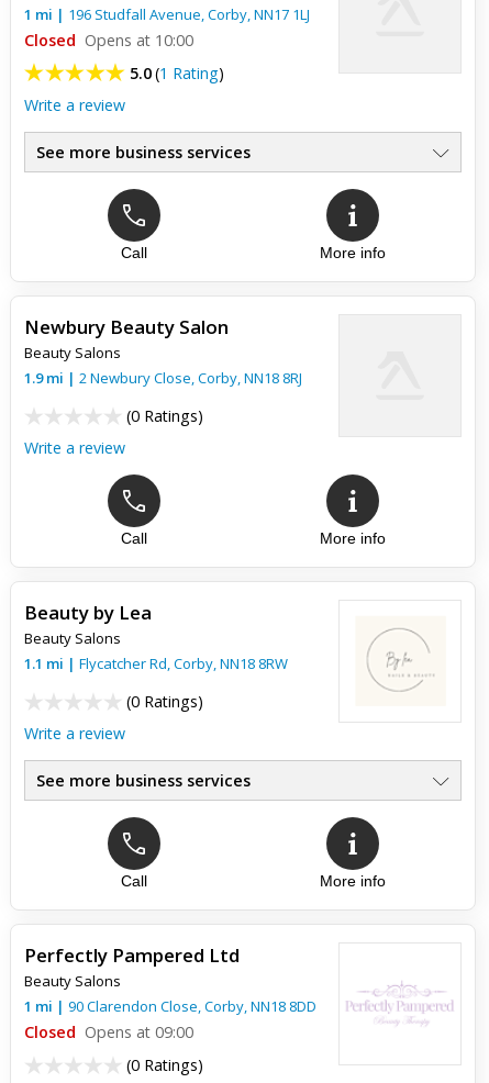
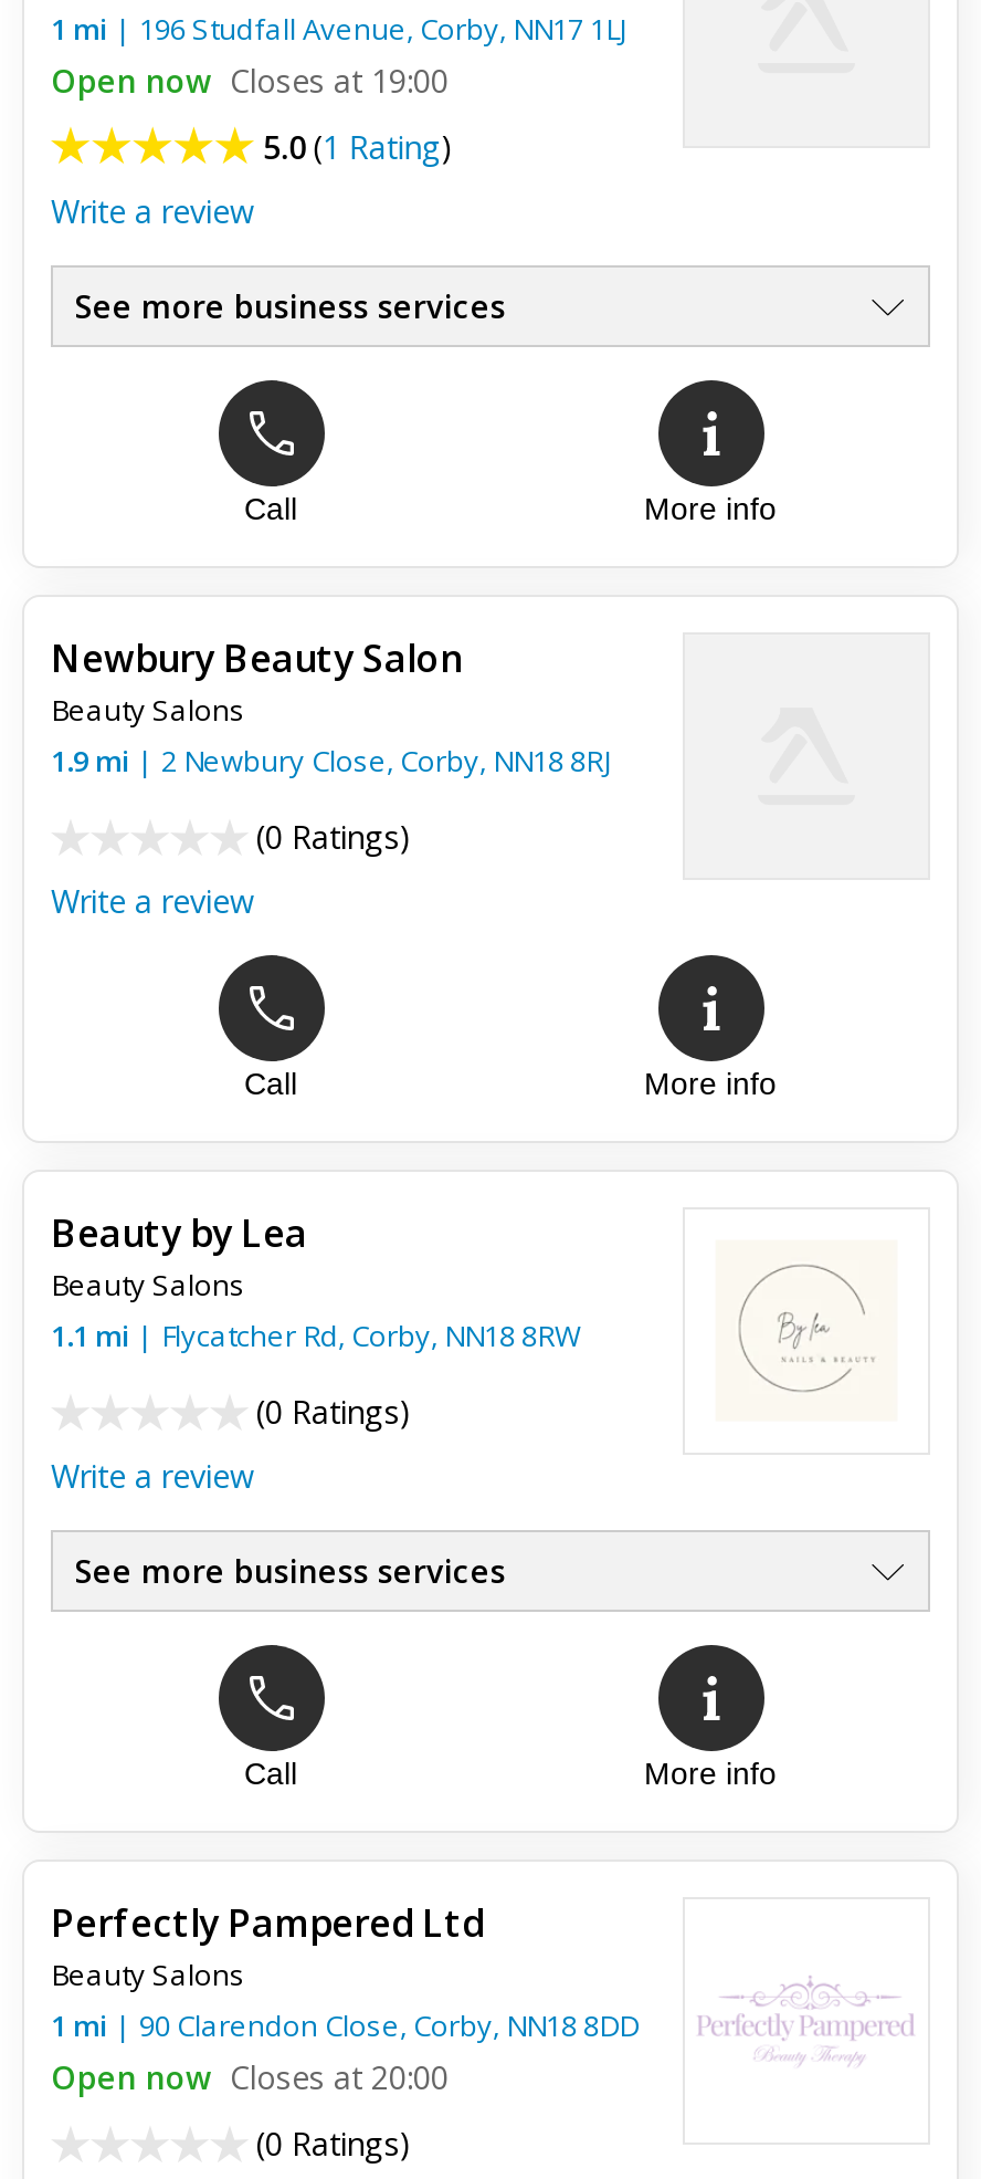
- Closed Opens at 10:00
+ Open now Closes at 19:00

- Closed Opens at 09:00
+ Open now Closes at 20:00
